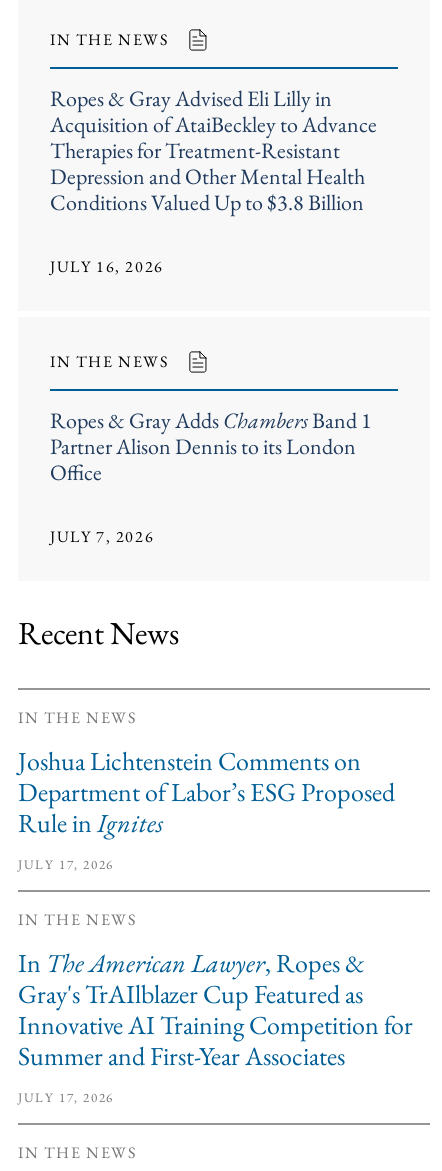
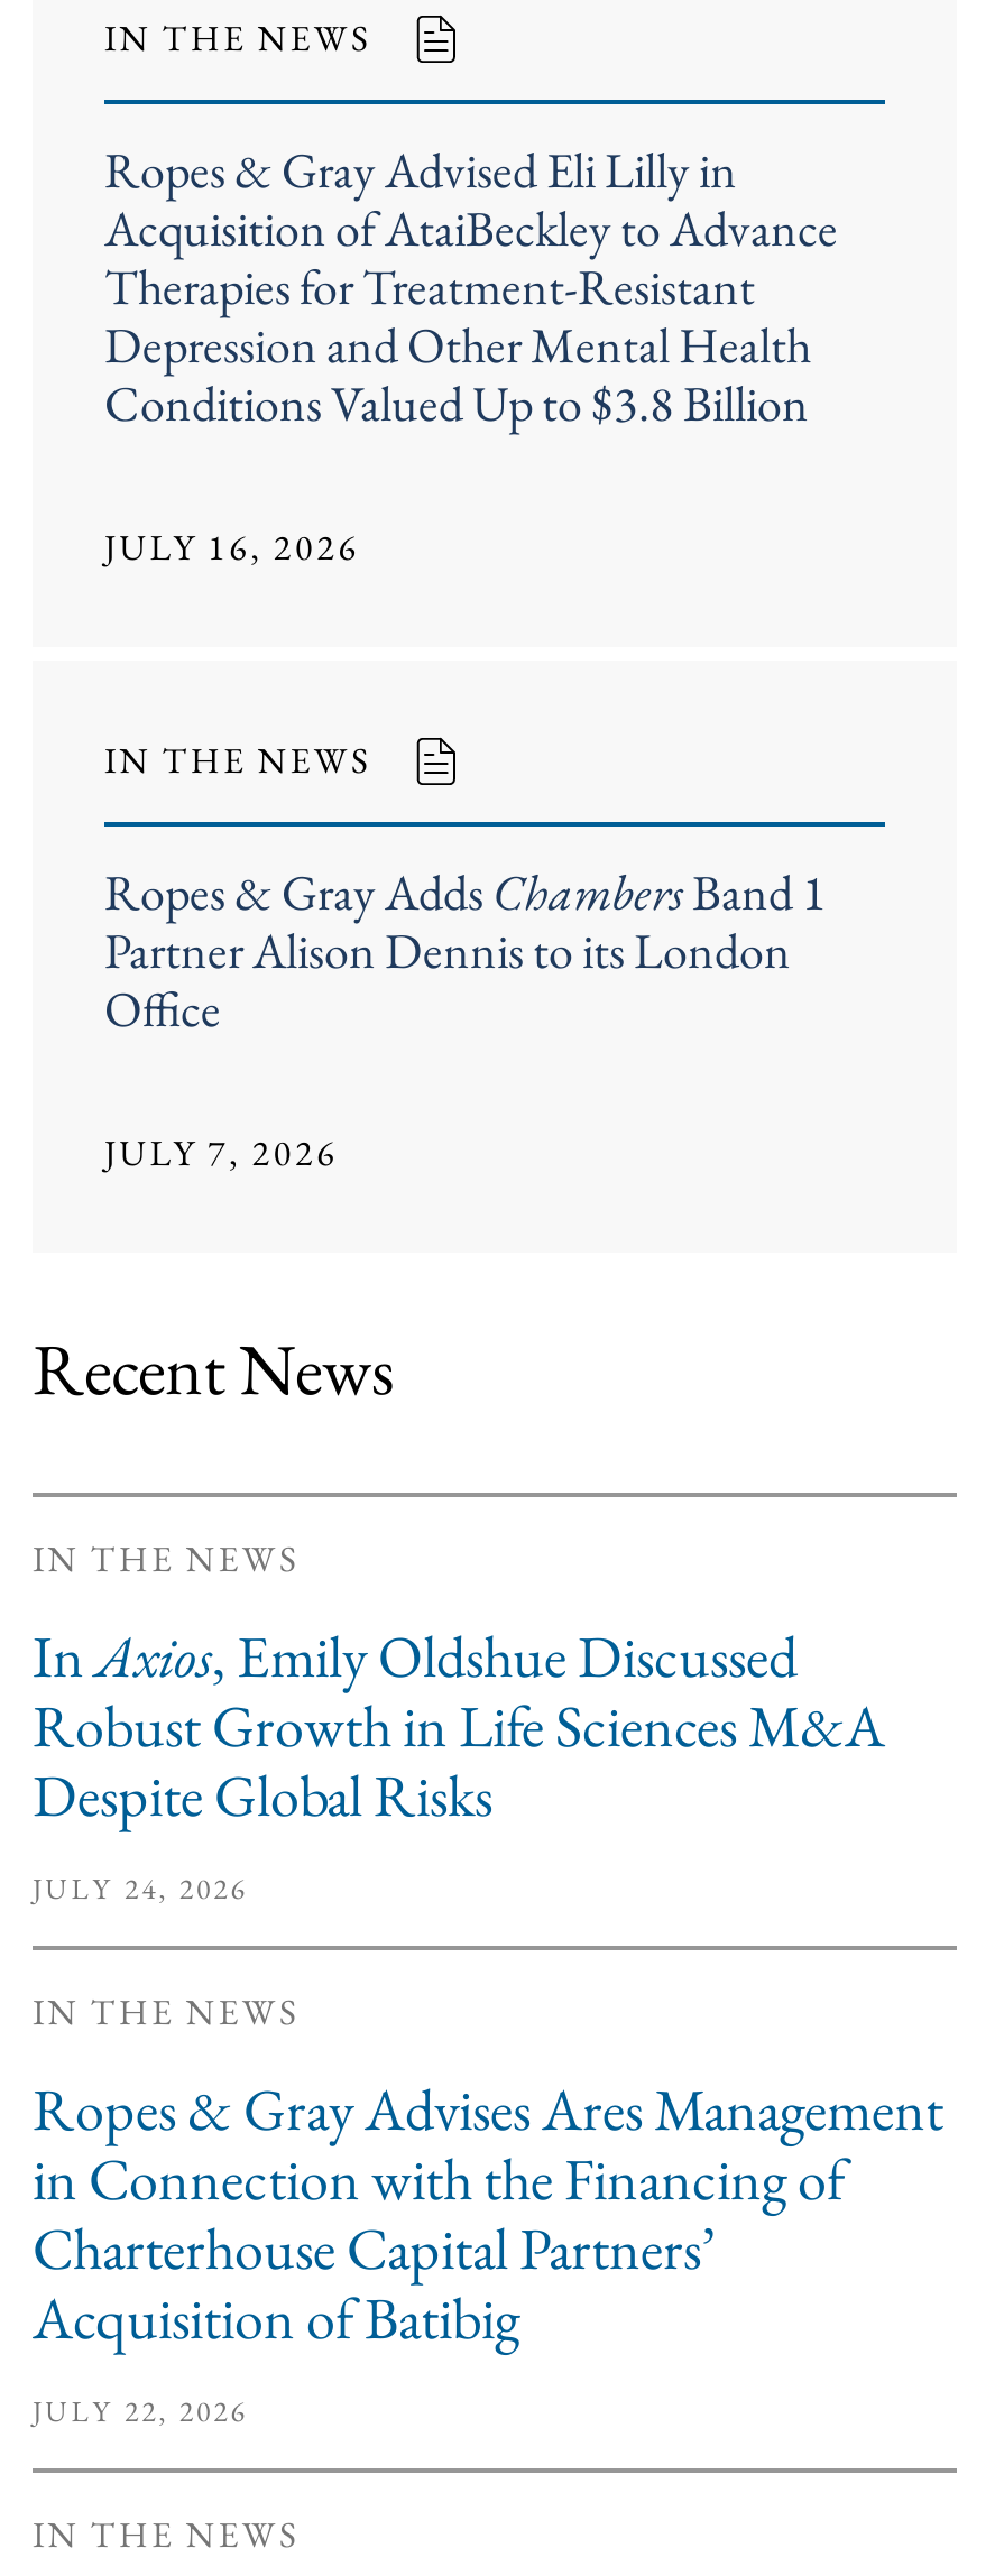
- Joshua Lichtenstein Comments on
- Department of Labor’s ESG Proposed
- Rule in Ignites
+ InAxios, Emily Oldshue Discussed
+ Robust Growth in Life Sciences M&A
+ Despite Global Risks

- JULY 17, 2026
+ JULY 24, 2026

- In The American Lawyer, Ropes &
- Gray's TrAIlblazer Cup Featured as
- Innovative AI Training Competition for
- Summer and First-Year Associates
+ Ropes & Gray Advises Ares Management
+ in Connection with the Financing of
+ Charterhouse Capital Partners’
+ Acquisition of Batibig

- JULY 17, 2026
+ JULY 22, 2026
